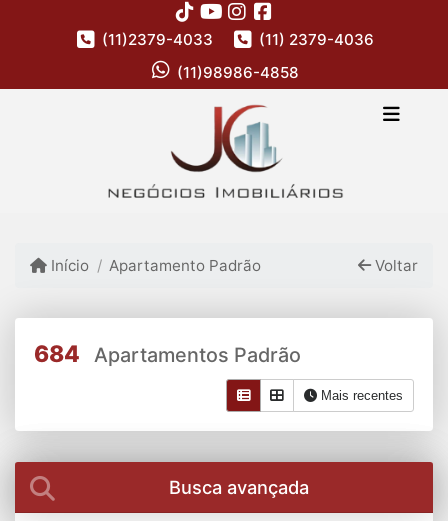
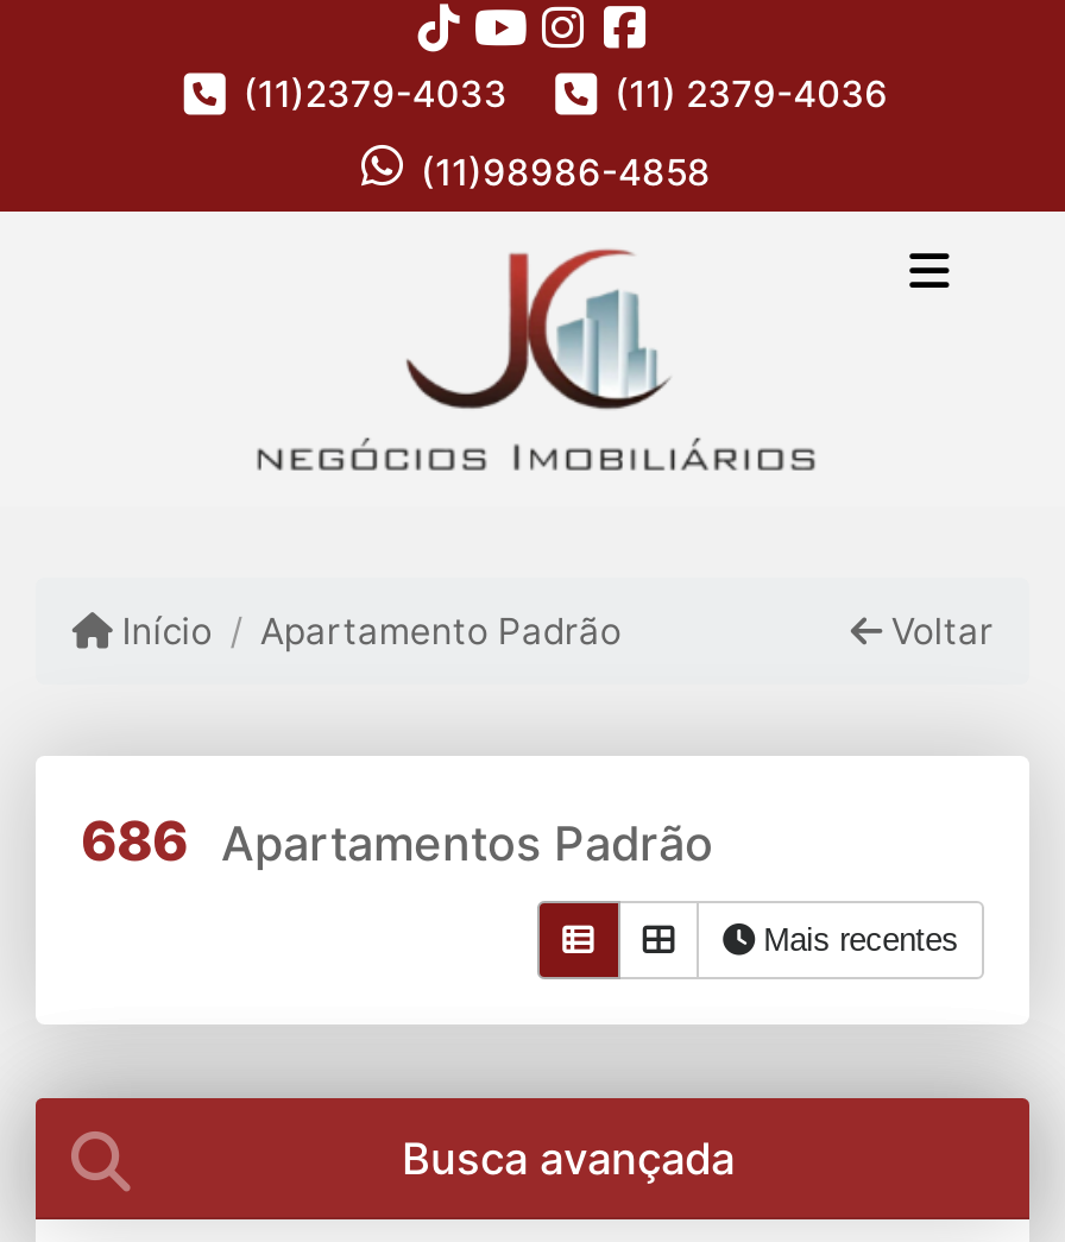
- 684 Apartamentos Padrão
+ 686 Apartamentos Padrão
